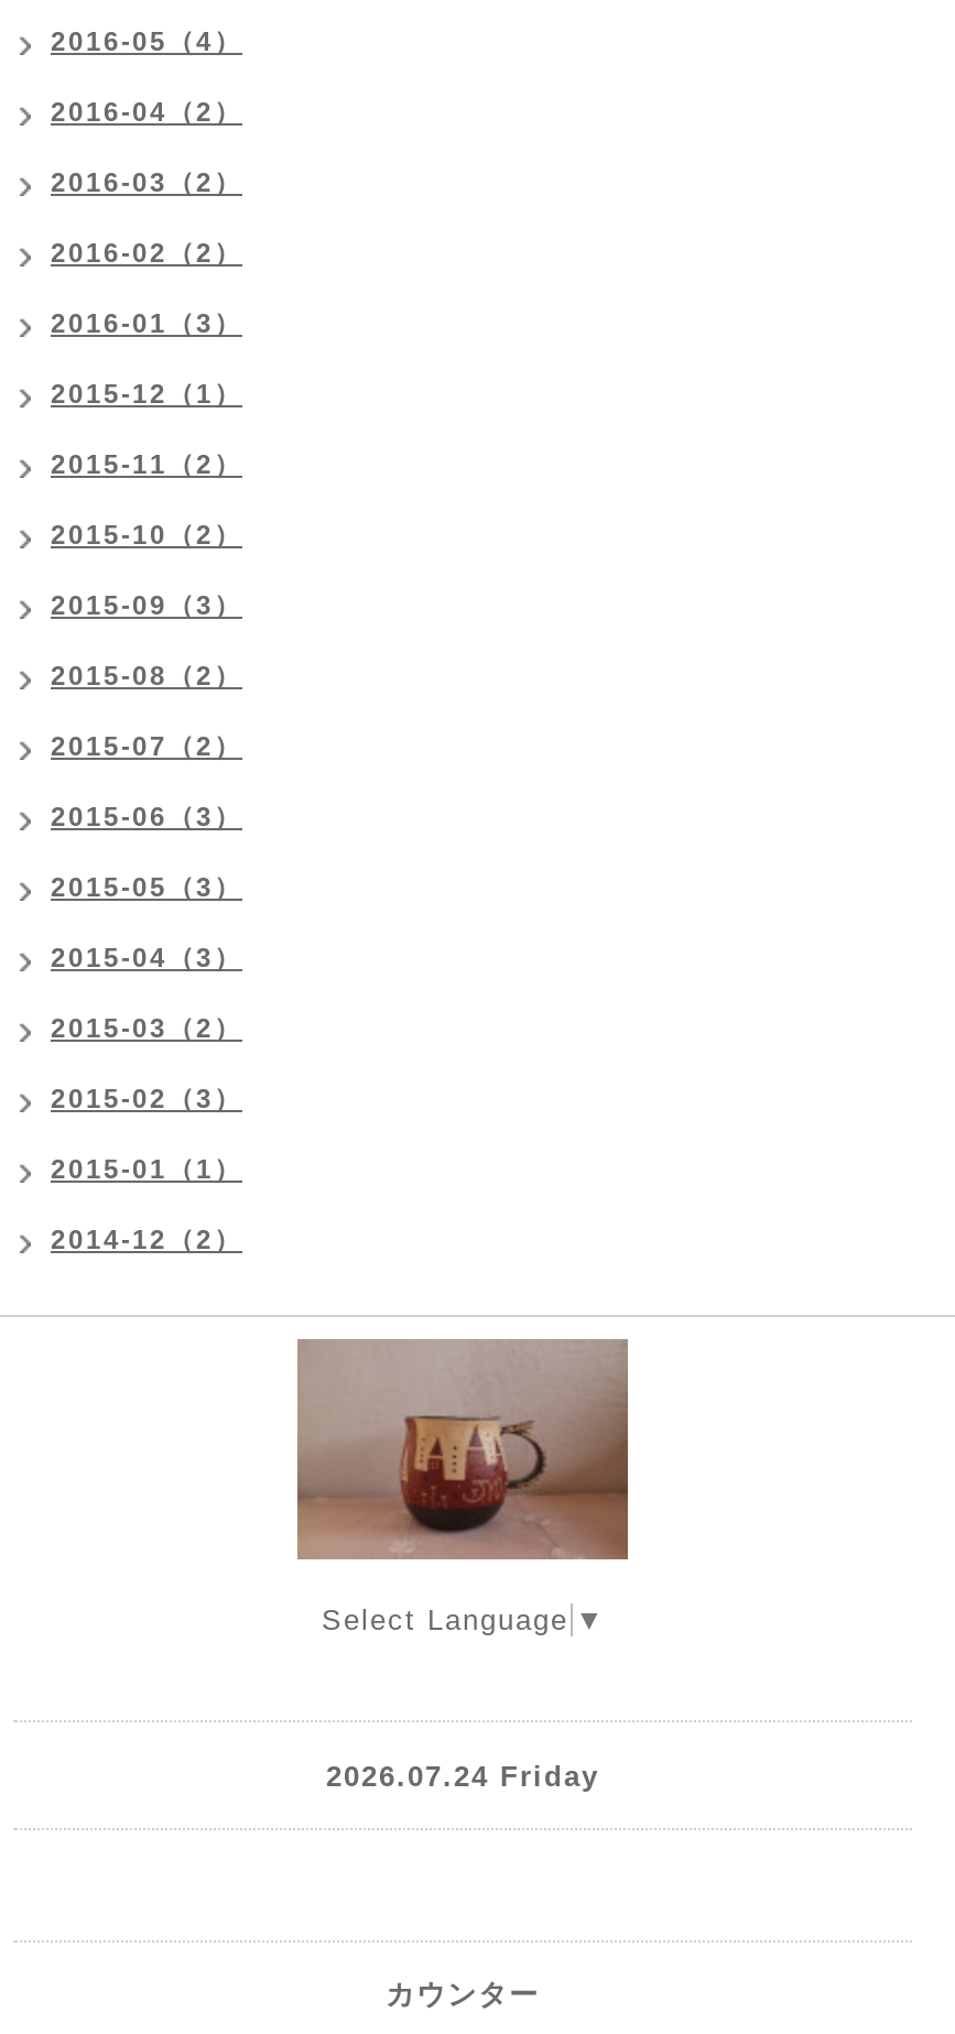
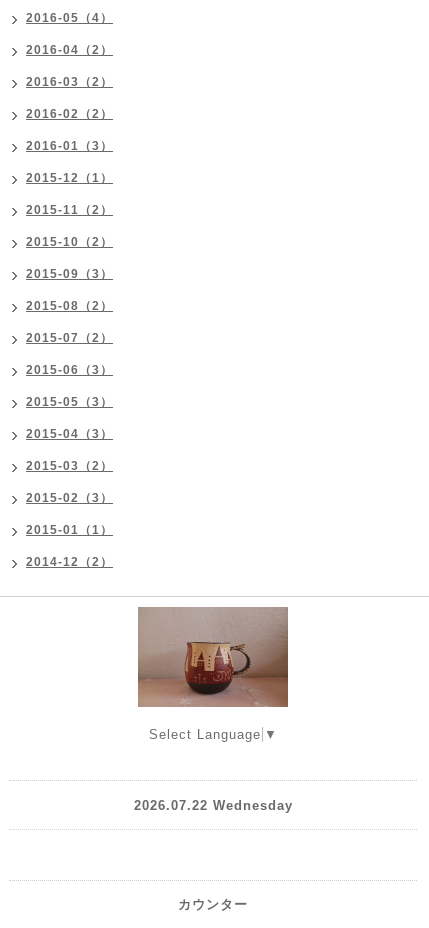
- 2026.07.24 Friday
+ 2026.07.22 Wednesday
